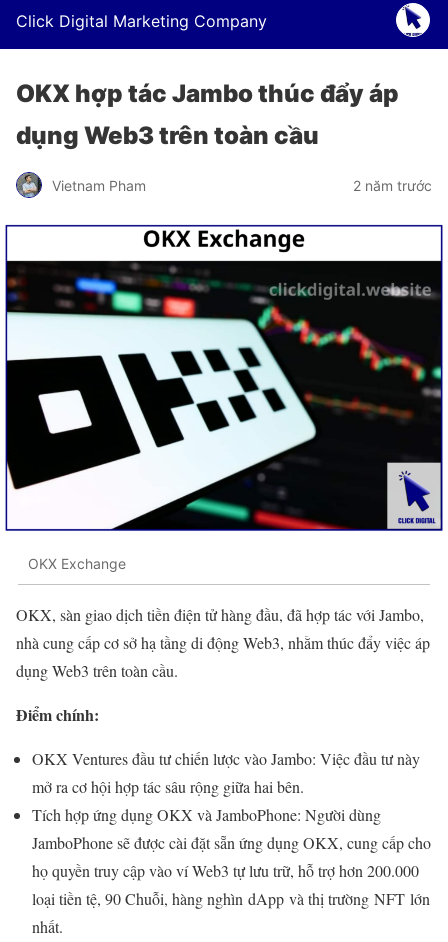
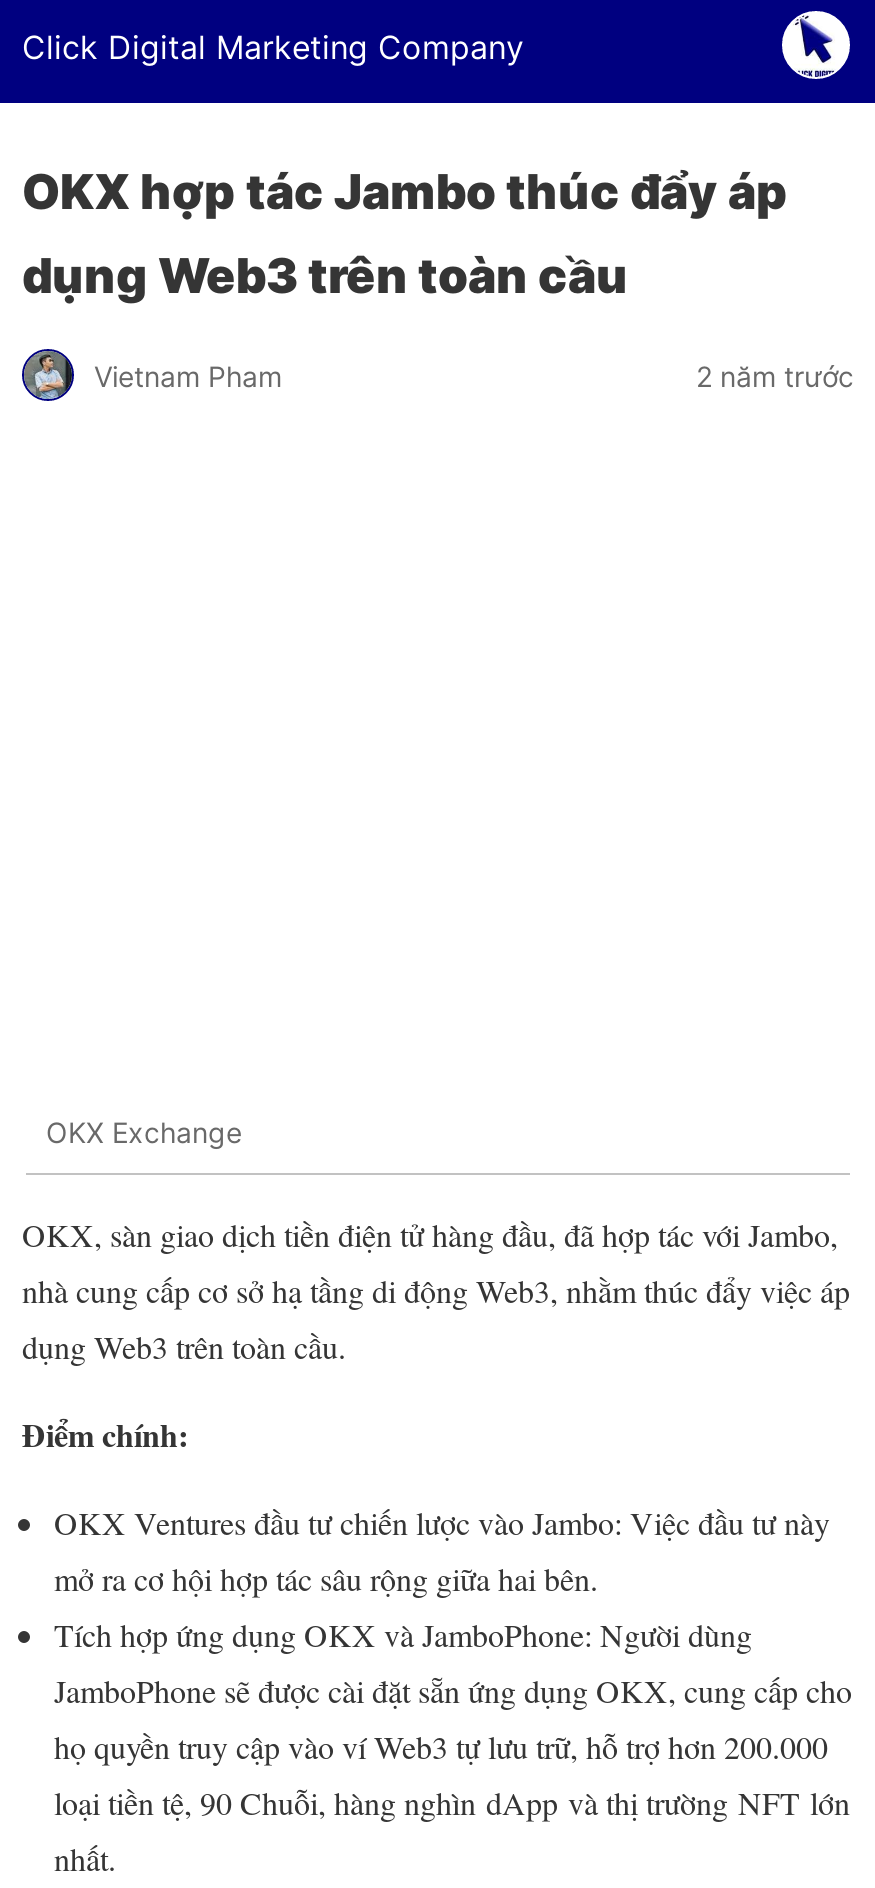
- [image]
